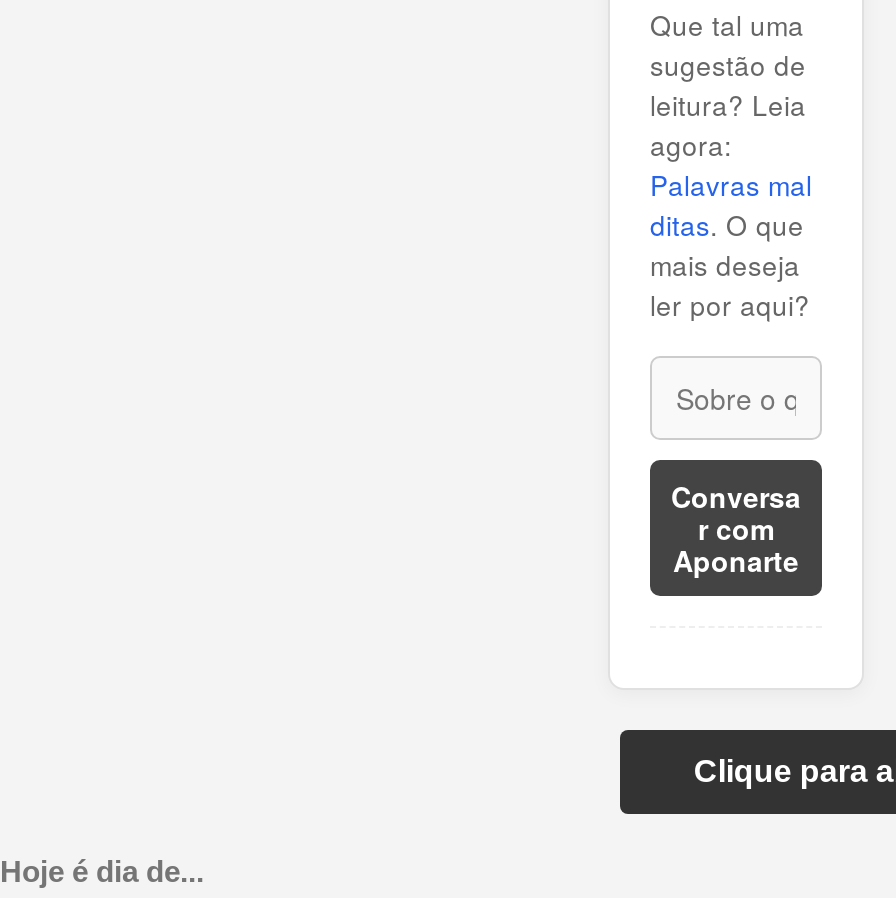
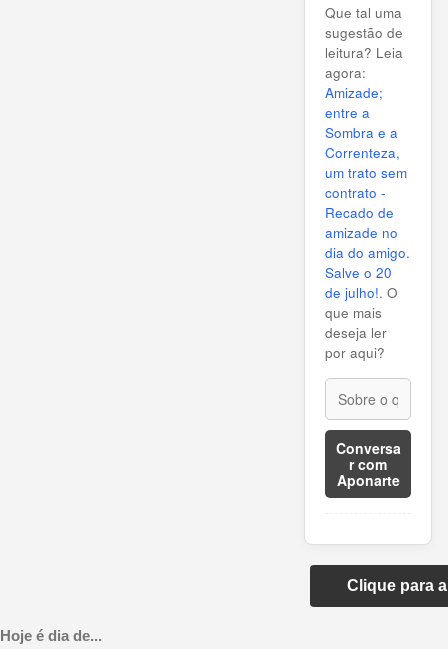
- Palavras mal
- ditas. O que
- mais deseja
- ler por aqui?
+ Amizade;
+ entre a
+ Sombra e a
+ Correnteza,
+ um trato sem
+ contrato -
+ Recado de
+ amizade no
+ dia do amigo.
+ Salve o 20
+ de julho!. O
+ que mais
+ deseja ler
+ por aqui?
